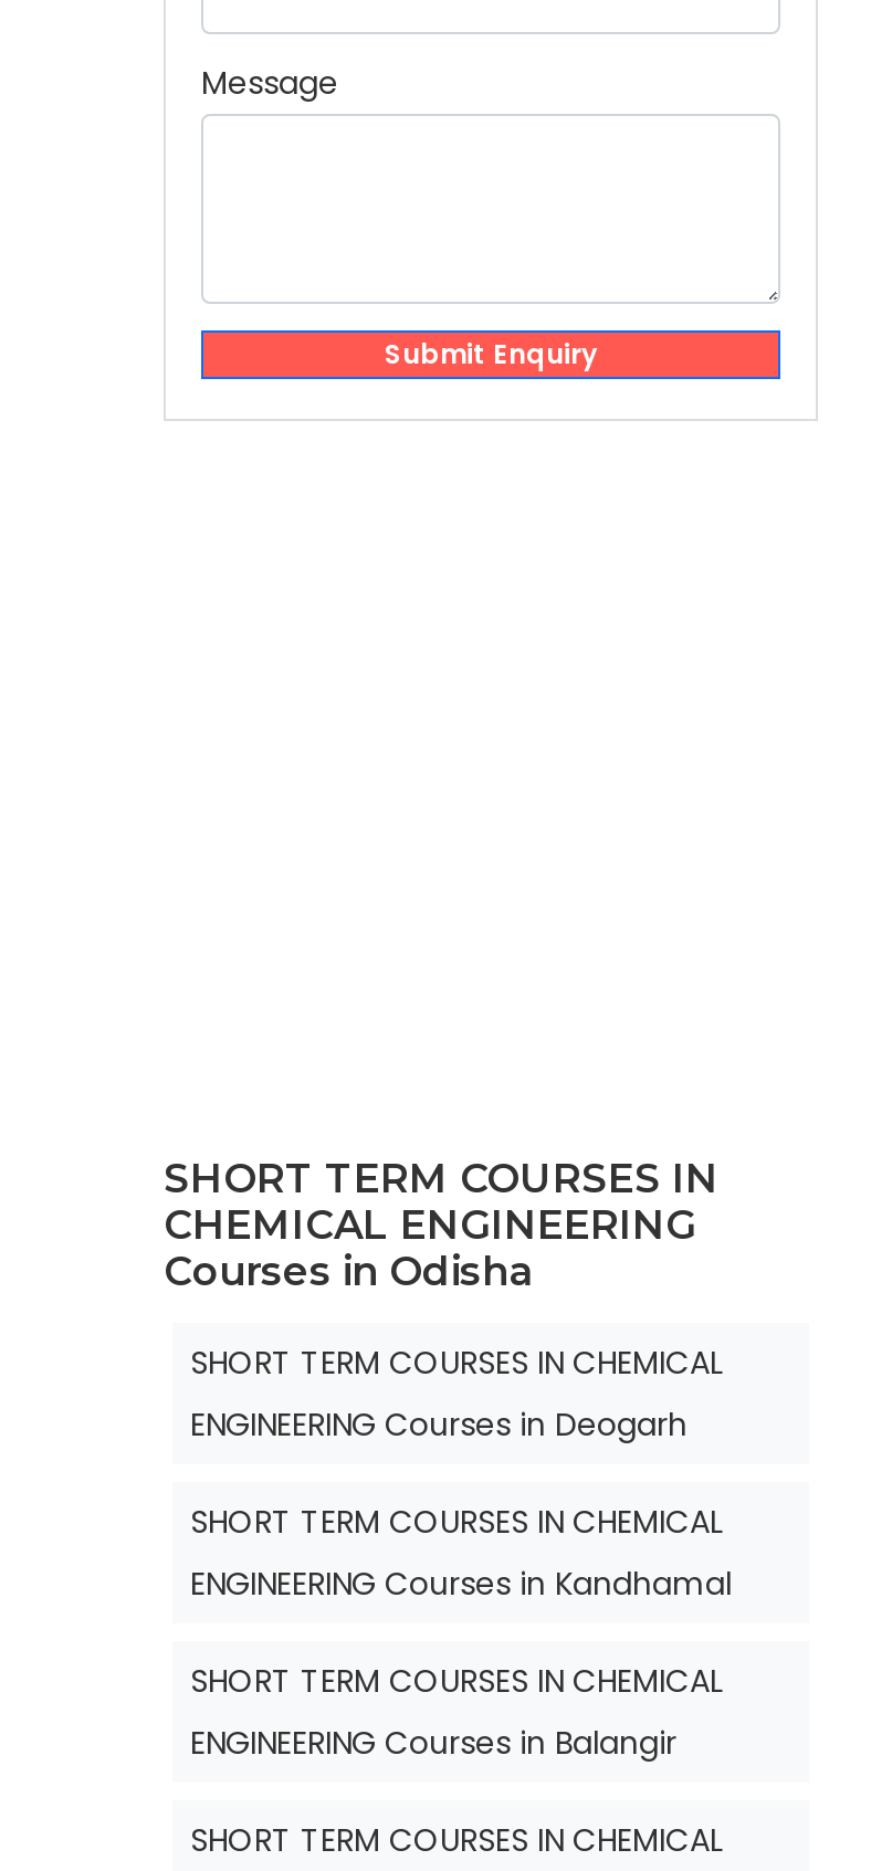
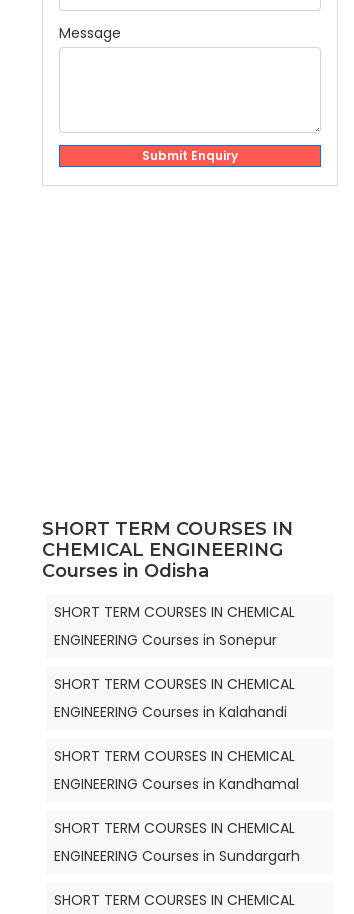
- ENGINEERING Courses in Deogarh
+ ENGINEERING Courses in Sonepur
+ SHORT TERM COURSES IN CHEMICAL
+ ENGINEERING Courses in Kalahandi

- ENGINEERING Courses in Balangir
+ ENGINEERING Courses in Sundargarh
